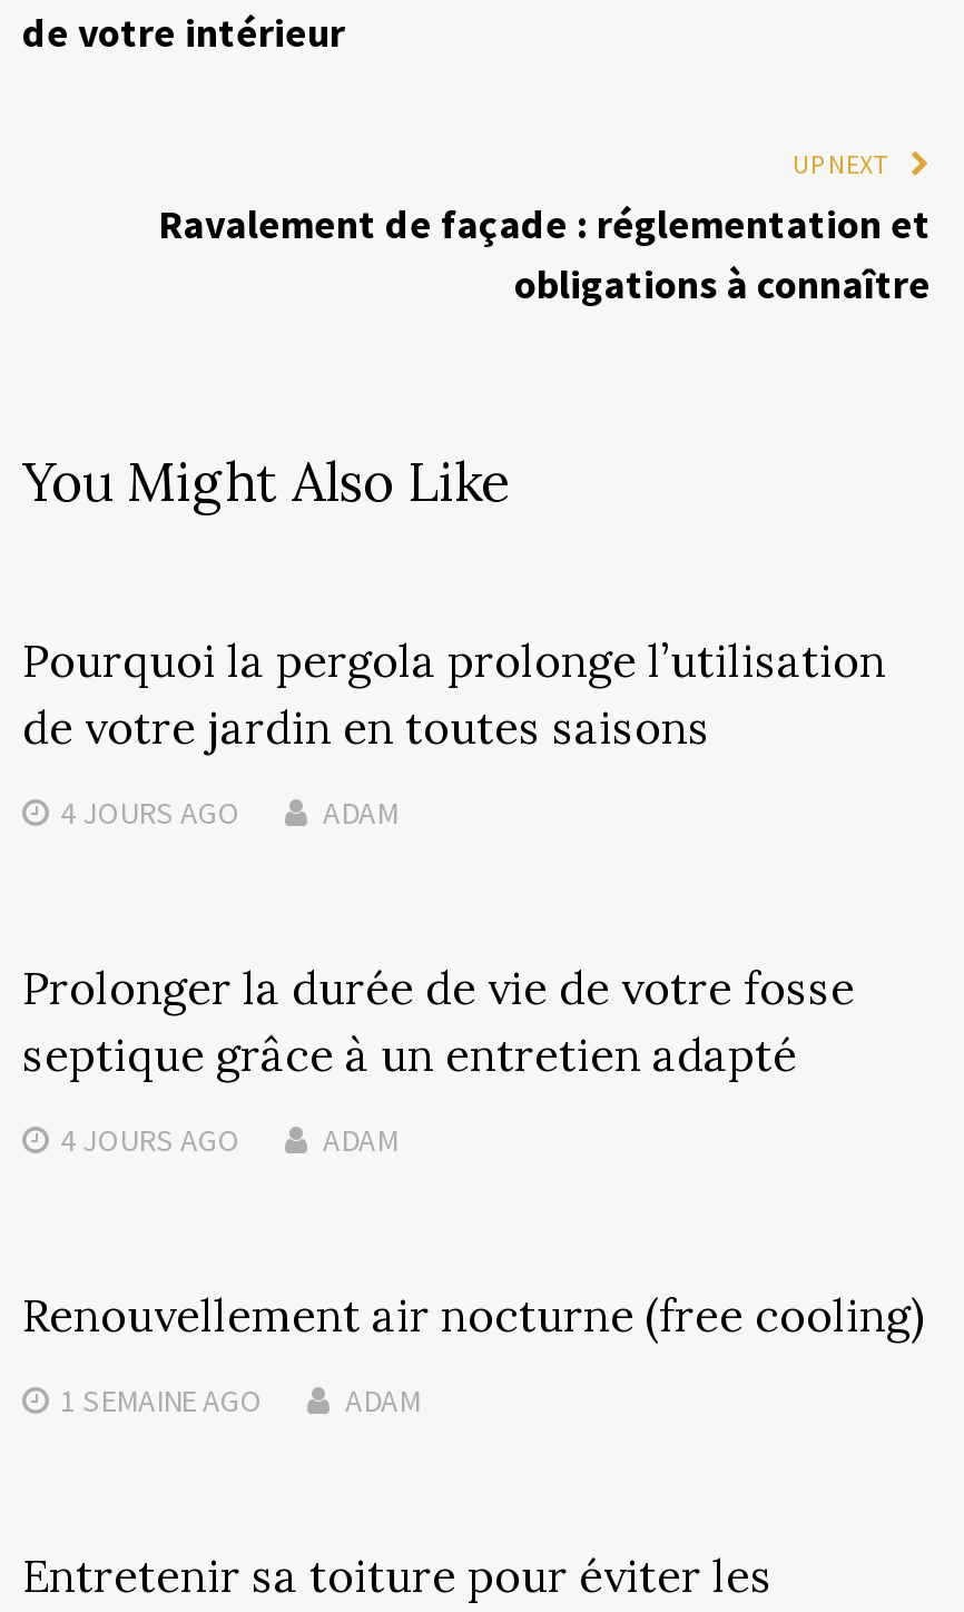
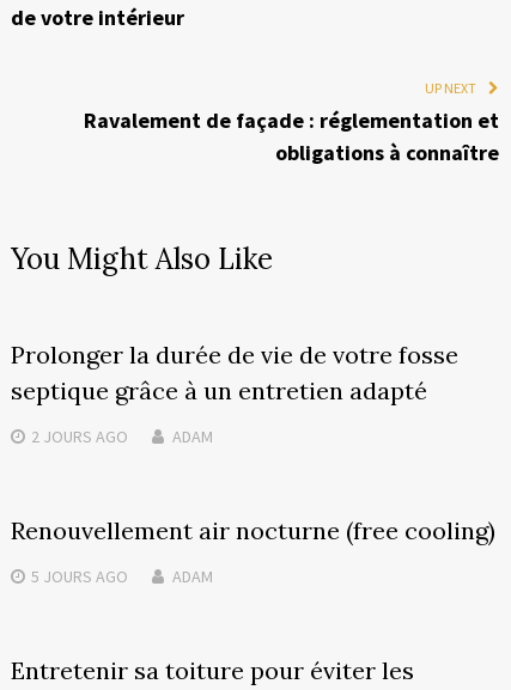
- Pourquoi la pergola prolonge l’utilisation
- de votre jardin en toutes saisons
- 4 JOURS AGO
- ADAM

- 4 JOURS AGO
+ 2 JOURS AGO

- 1 SEMAINEAGO
+ 5 JOURSAGO
